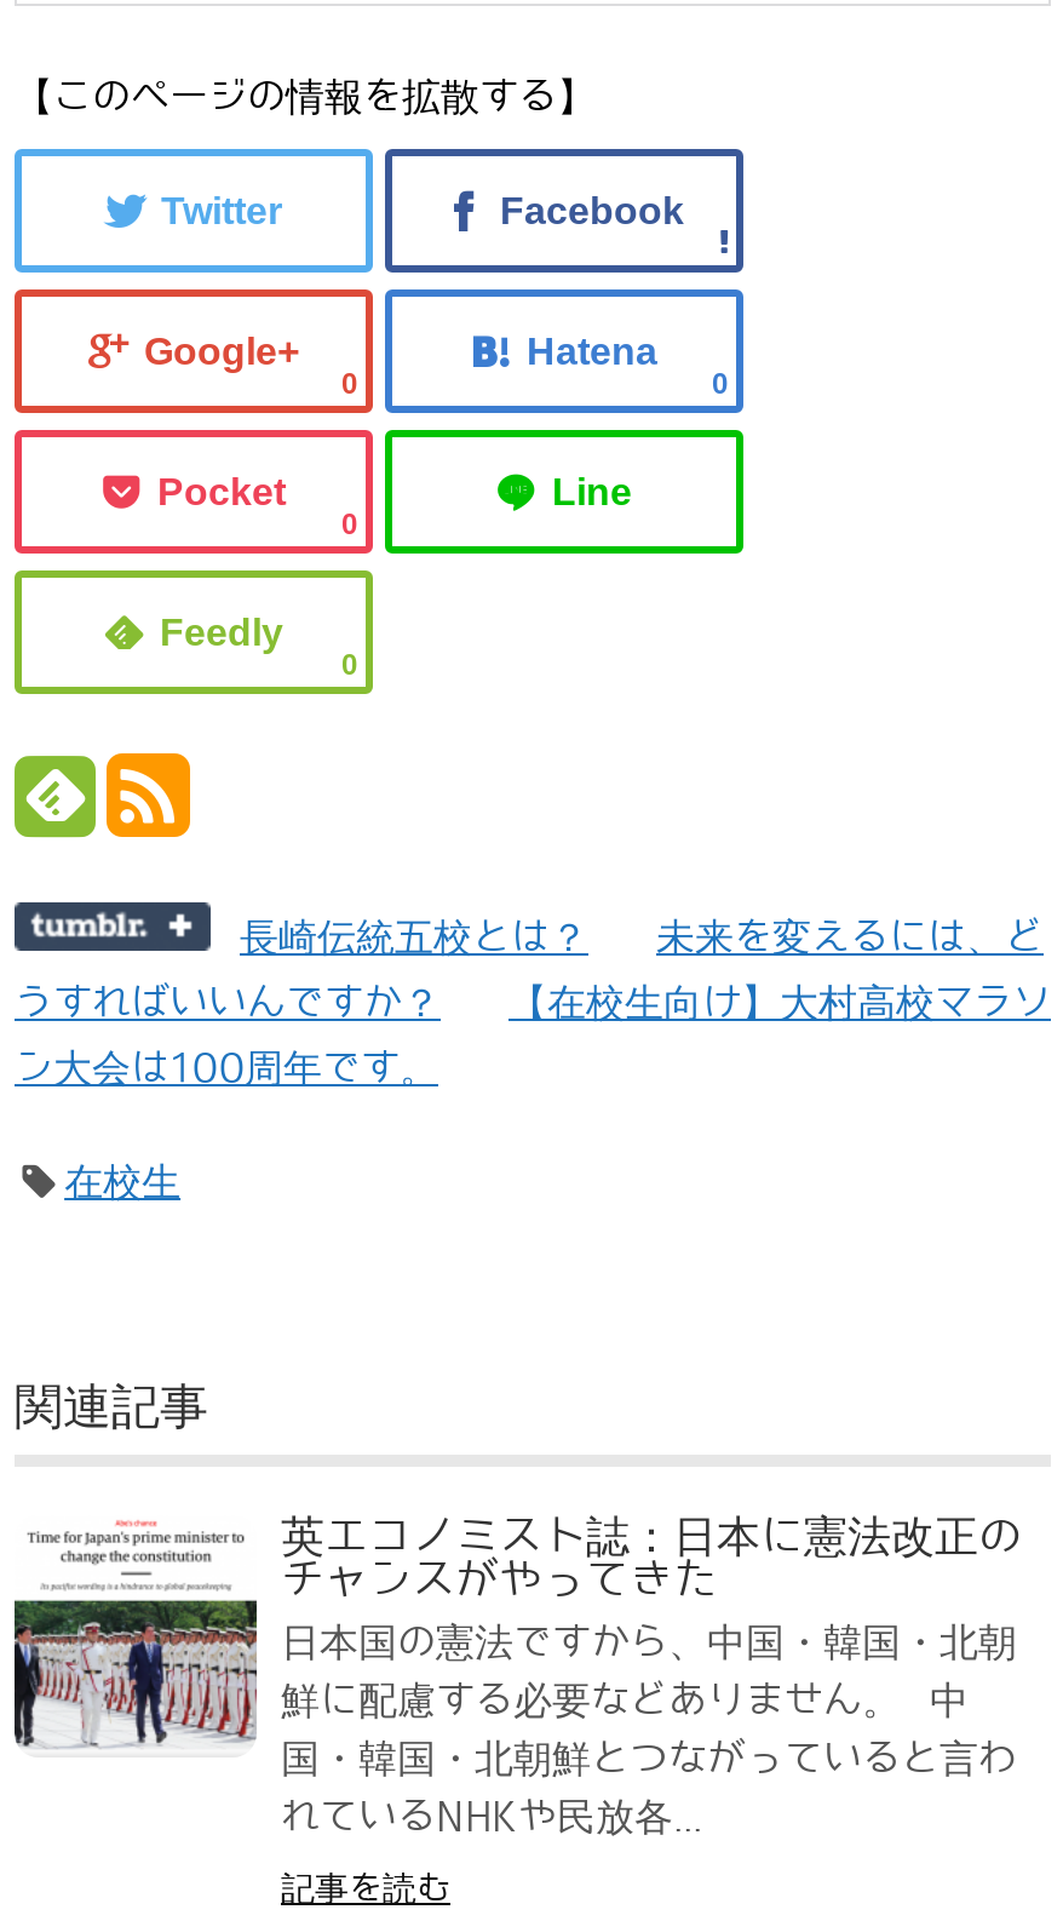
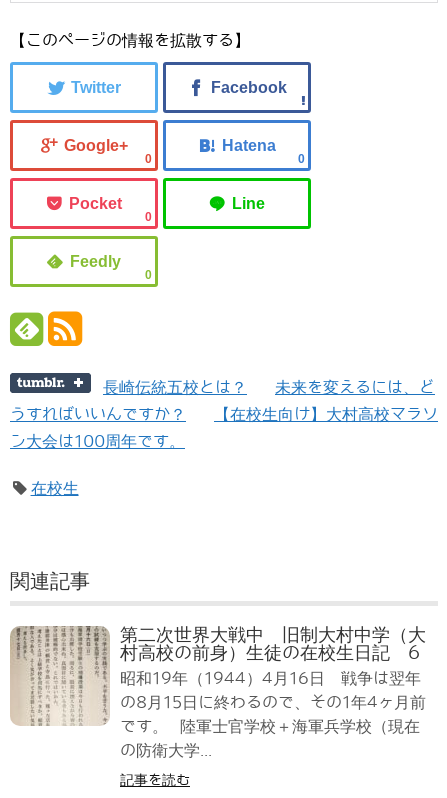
- [image]
- 英エコノミスト誌：日本に憲法改正の
- チャンスがやってきた
- 日本国の憲法ですから、中国・韓国・北朝
- 鮮に配慮する必要などありません。 中
- 国・韓国・北朝鮮とつながっていると言わ
- れているNHKや民放各...
+ [image]
+ 第二次世界大戦中 旧制大村中学（大
+ 村高校の前身）生徒の在校生日記 6
+ 昭和19年（1944）4月16日 戦争は翌年
+ の8月15日に終わるので、その1年4ヶ月前
+ です。 陸軍士官学校＋海軍兵学校（現在
+ の防衛大学...
